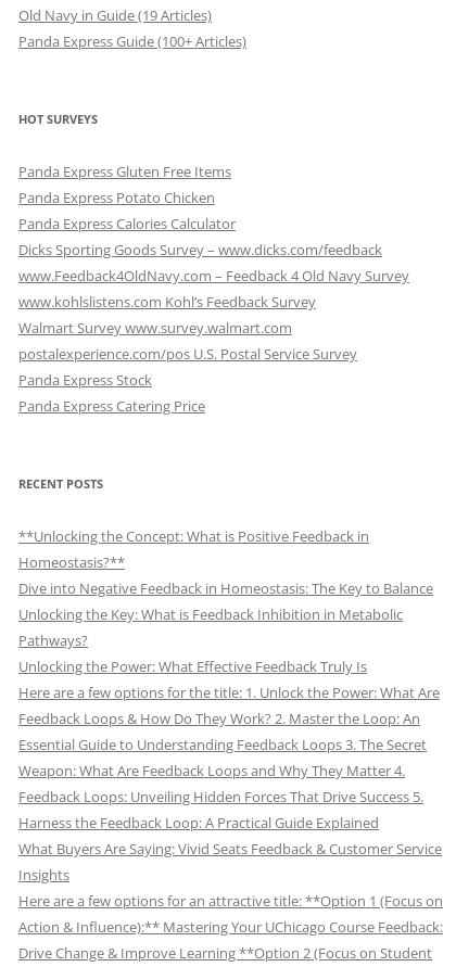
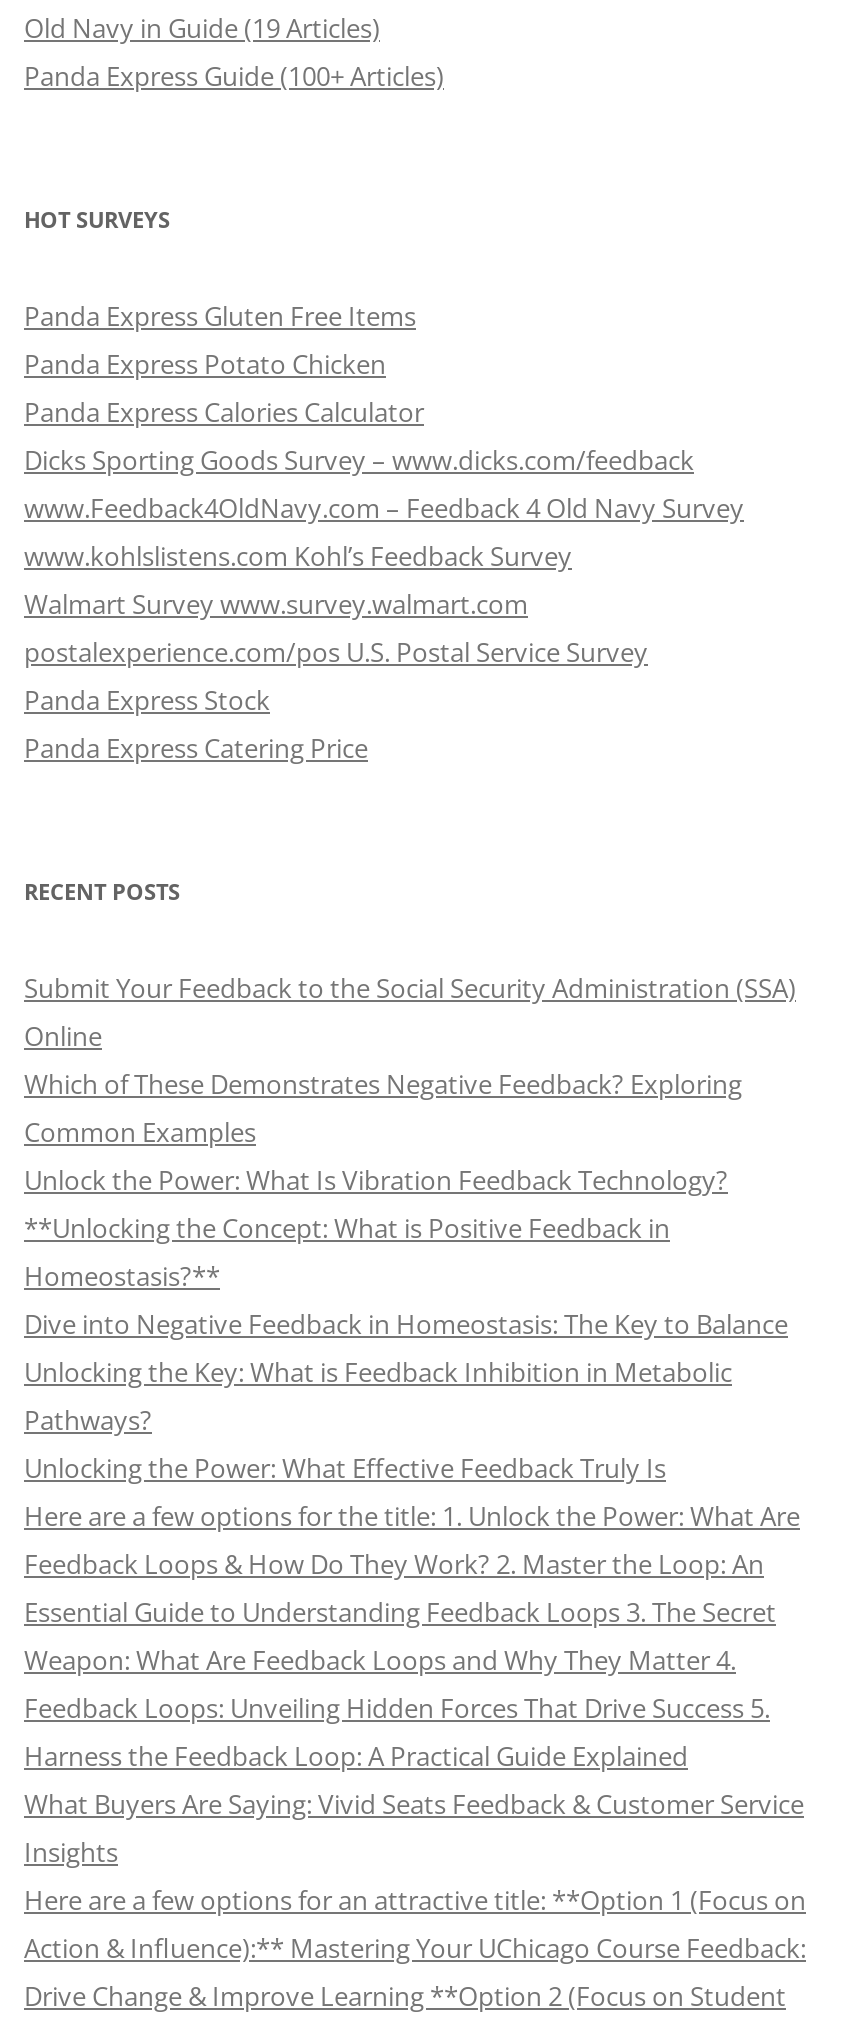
+ Submit Your Feedback to the Social Security Administration (SSA)
+ Online
+ Which of These Demonstrates Negative Feedback? Exploring
+ Common Examples
+ Unlock the Power: What Is Vibration Feedback Technology?
